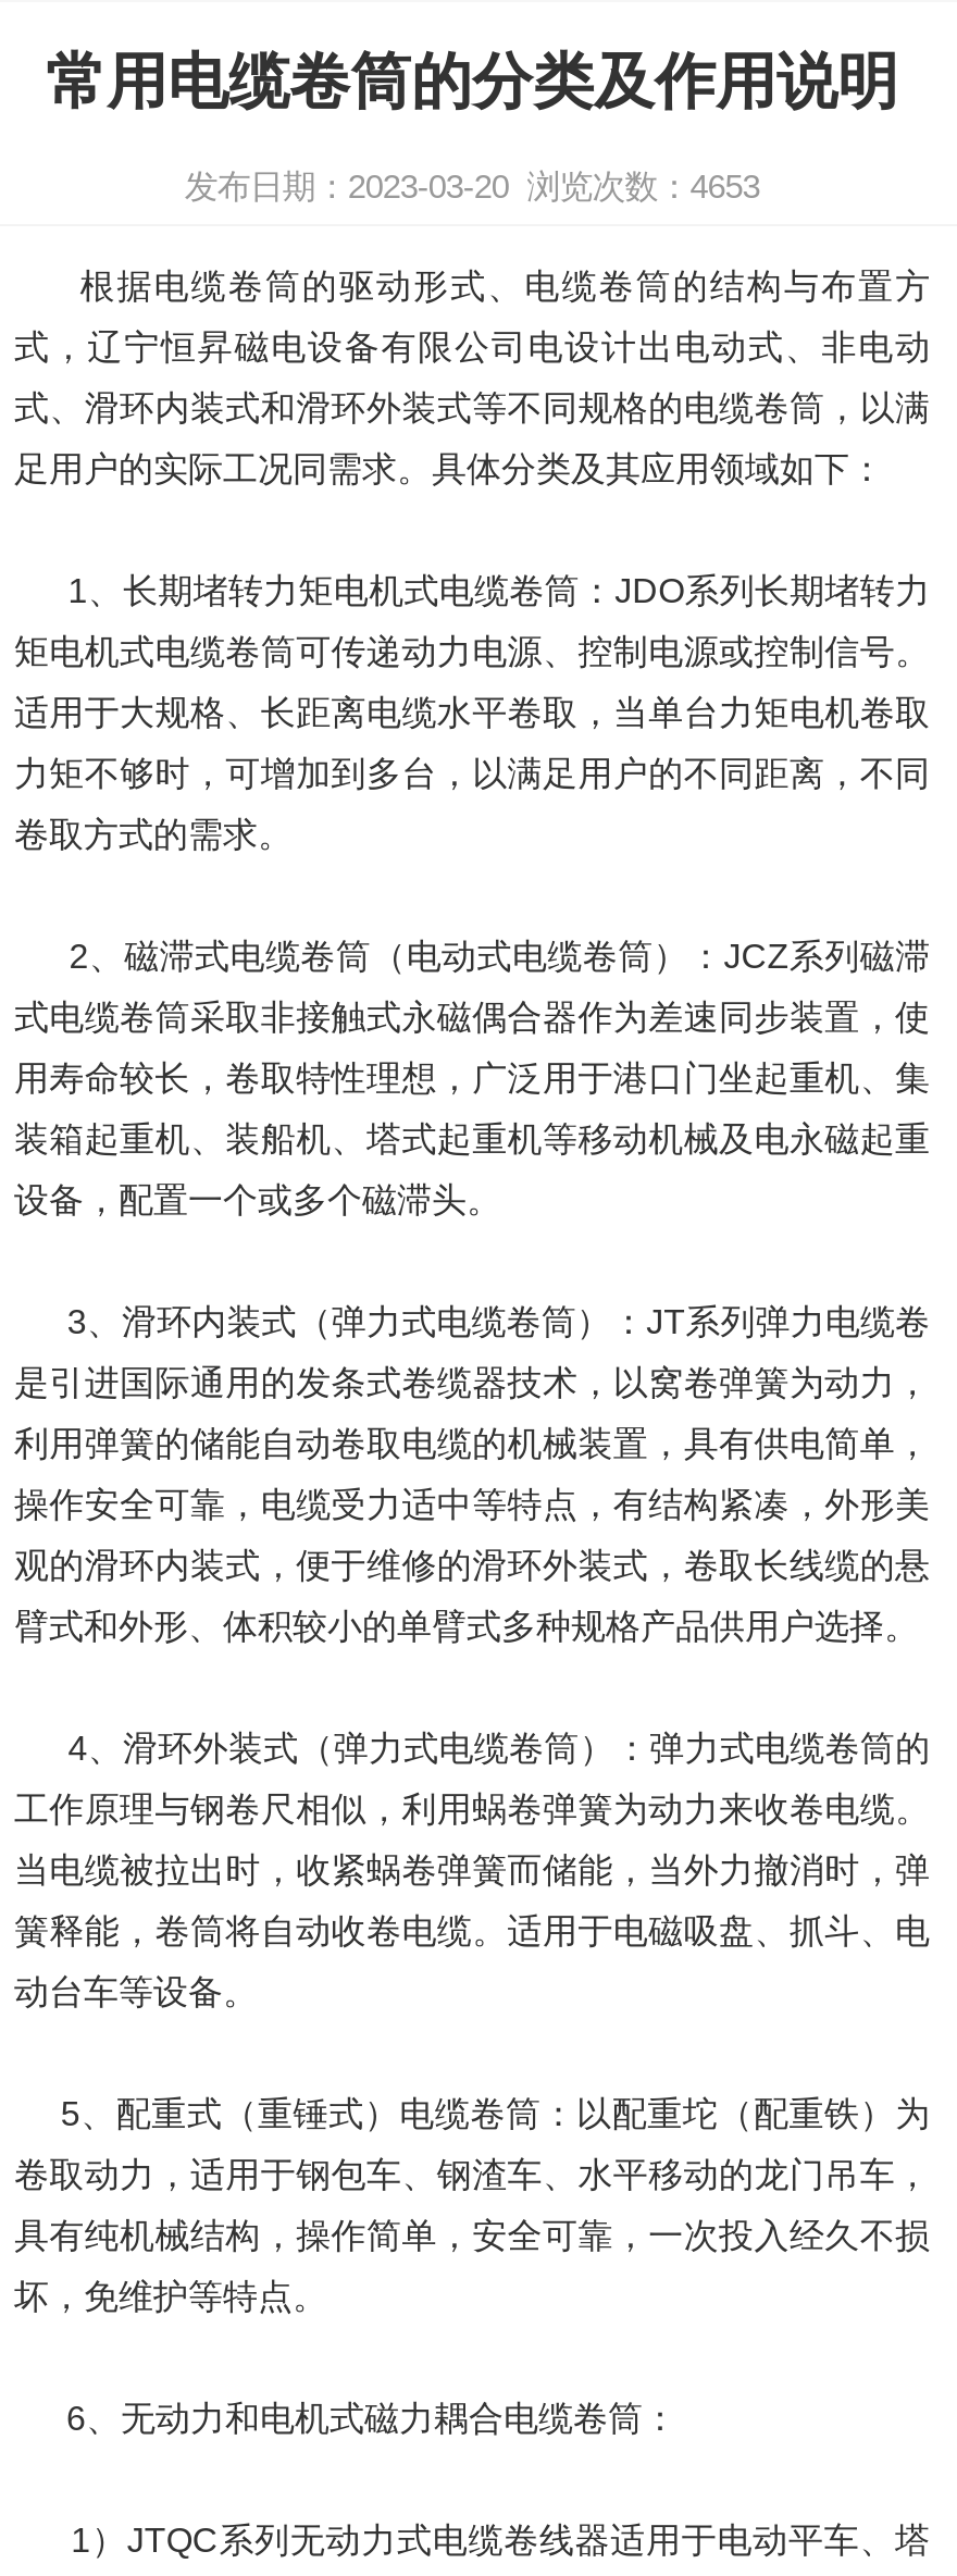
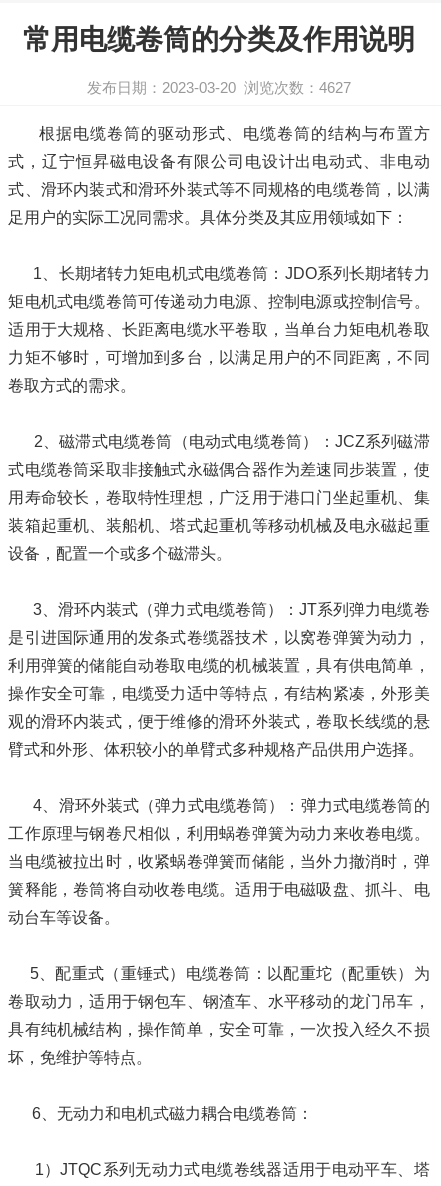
- 发布日期：2023-03-20 浏览次数：4653
+ 发布日期：2023-03-20 浏览次数：4627
